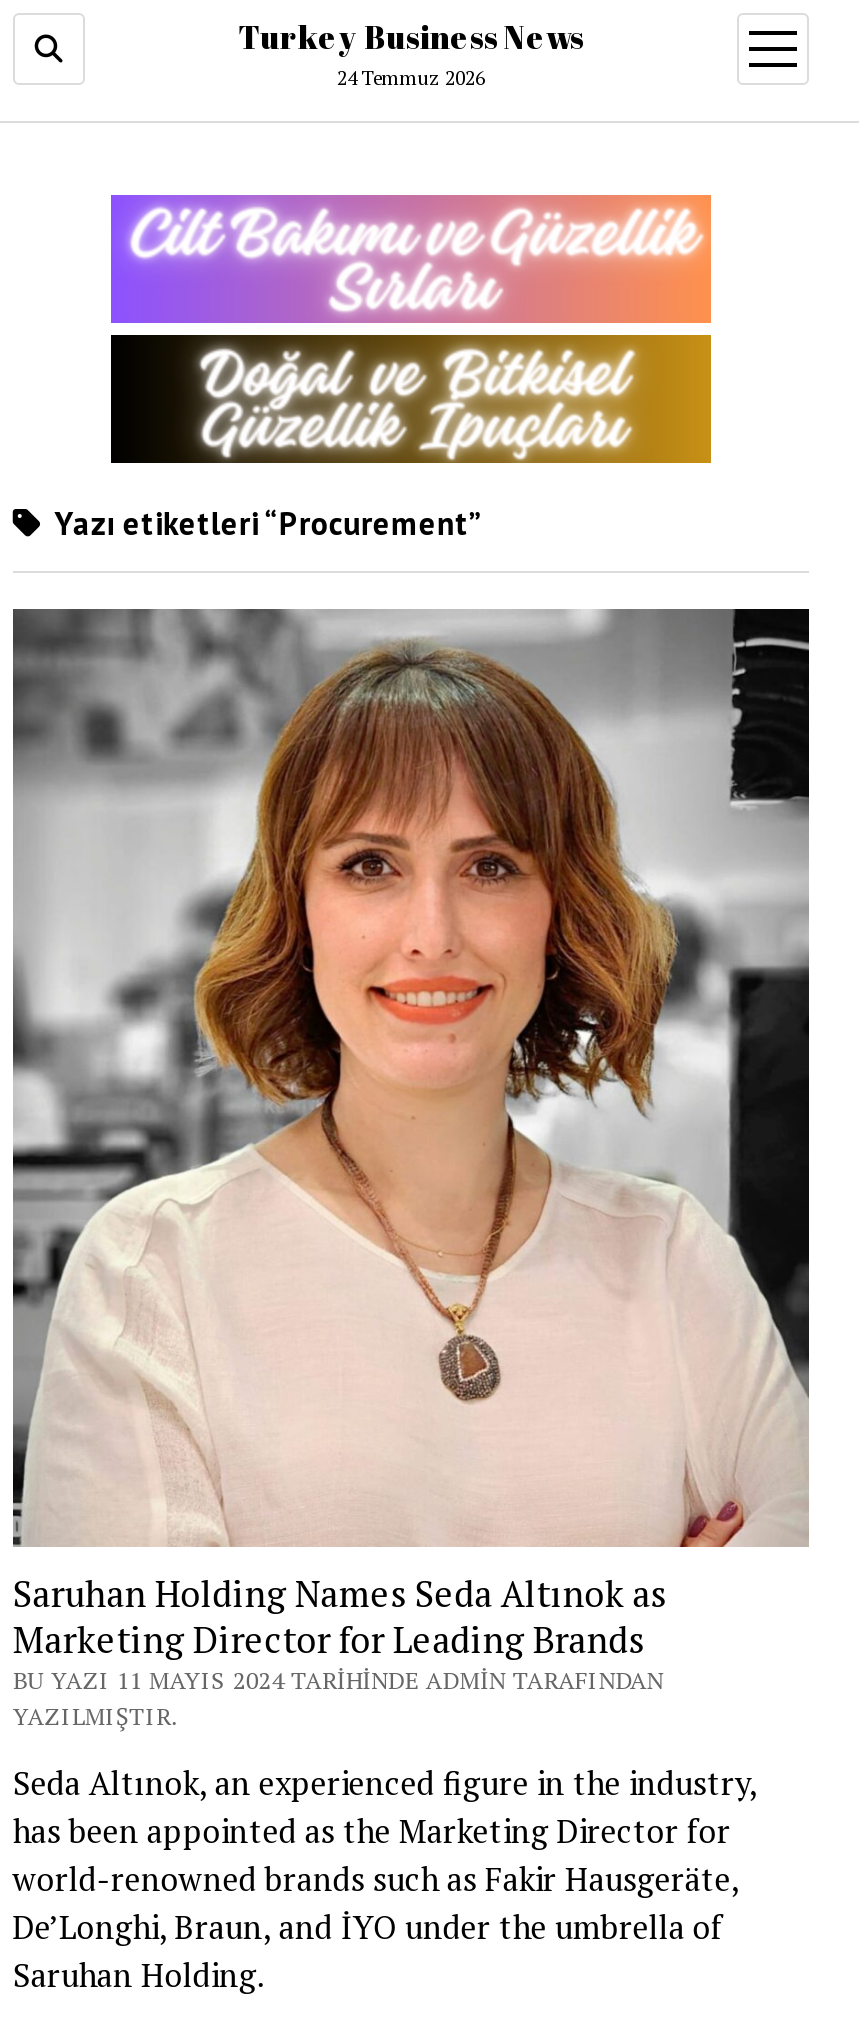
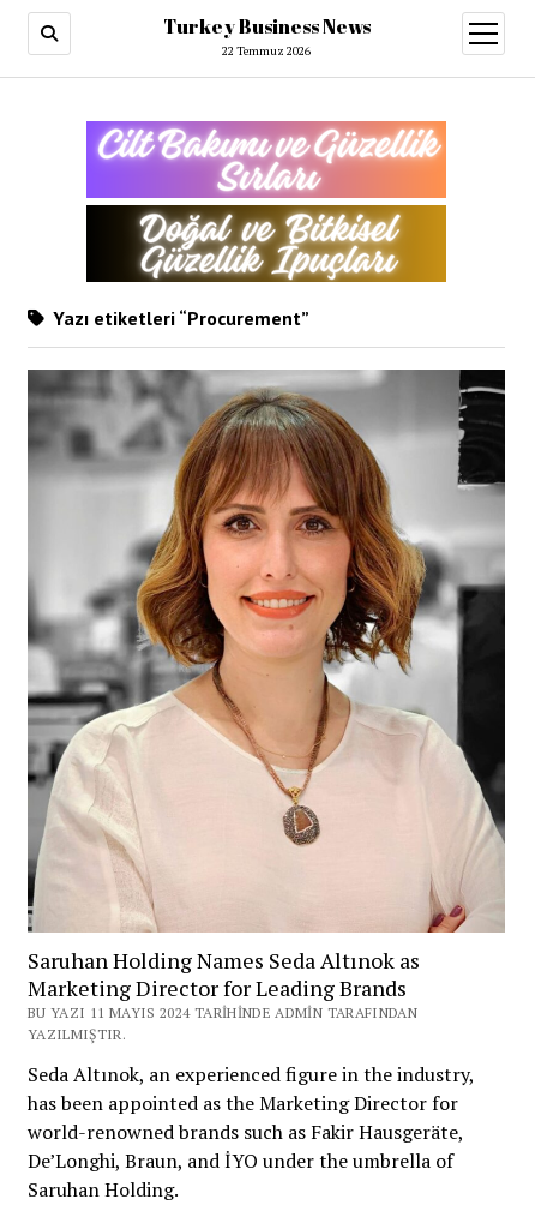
- 24 Temmuz 2026
+ 22 Temmuz 2026
